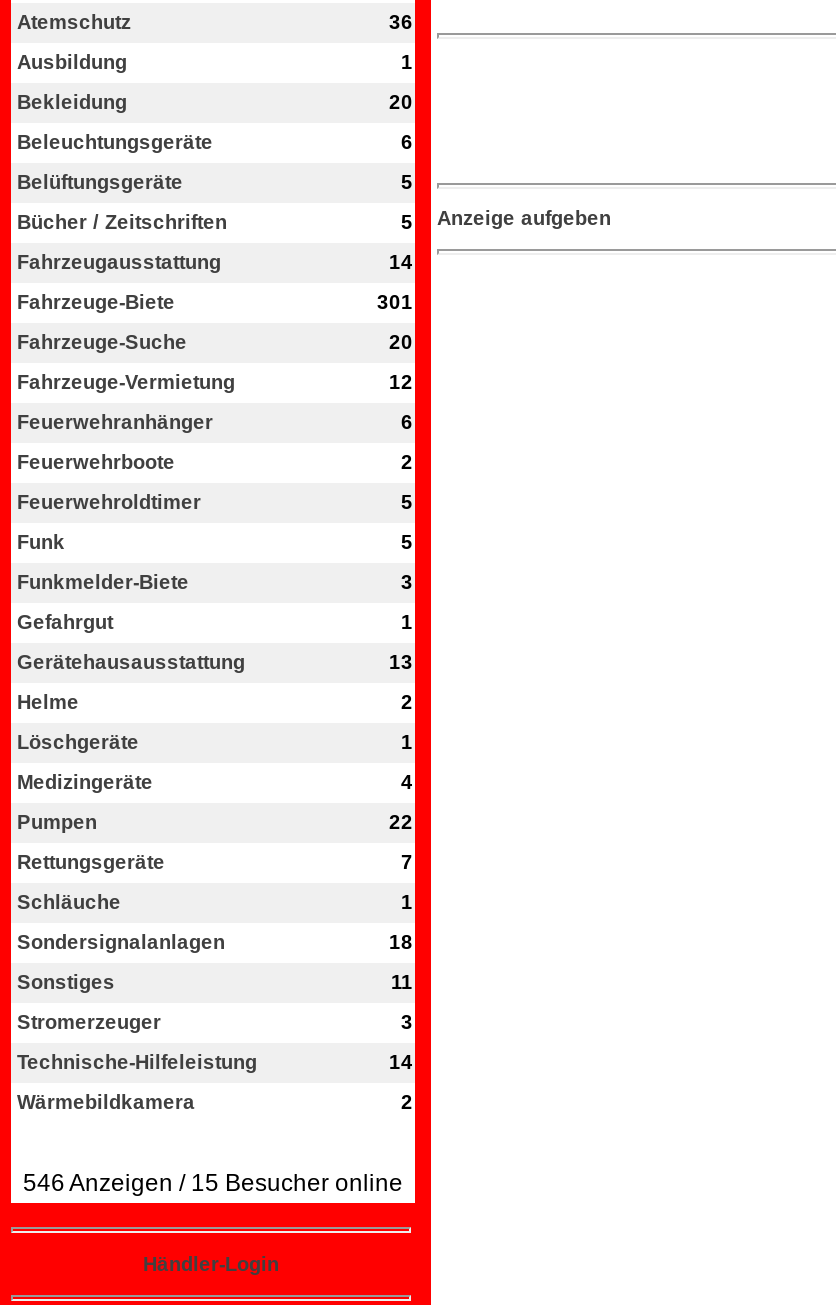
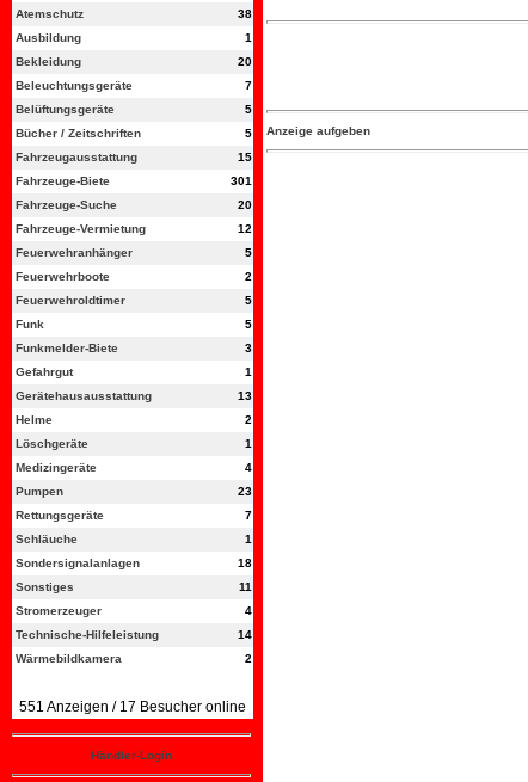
- 36
+ 38

- 6
+ 7

- 14
+ 15

- 6
+ 5

- 22
+ 23

- 3
+ 4

- 546 Anzeigen / 15 Besucher online
+ 551 Anzeigen / 17 Besucher online
